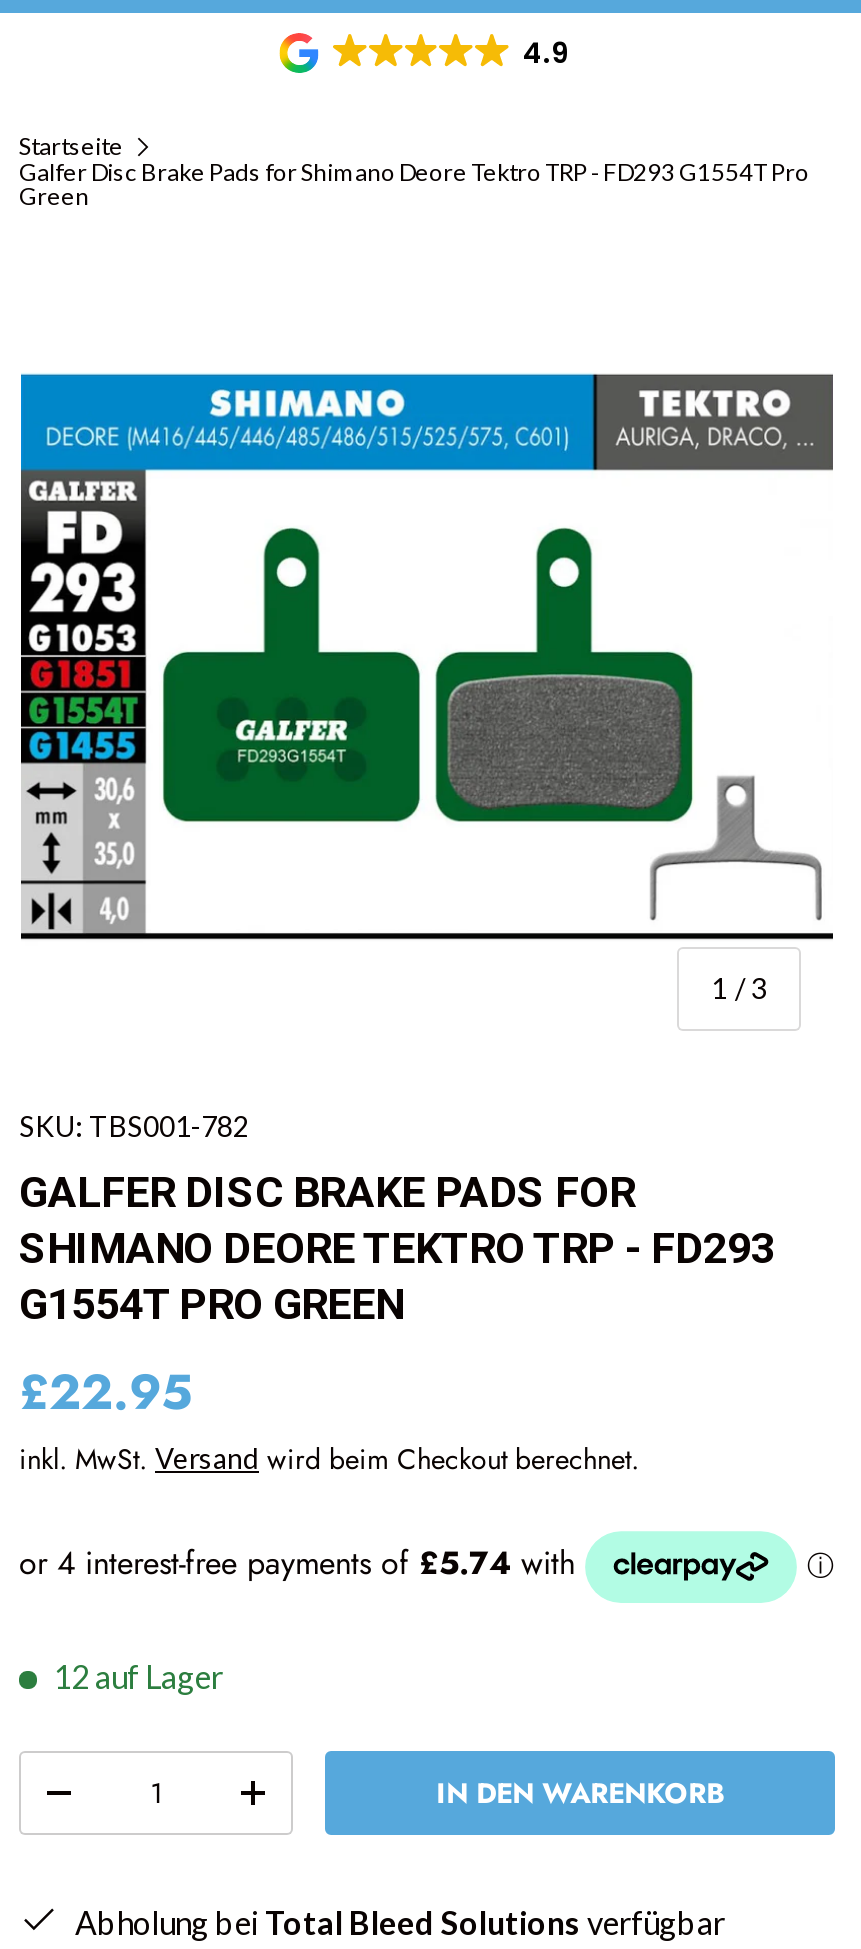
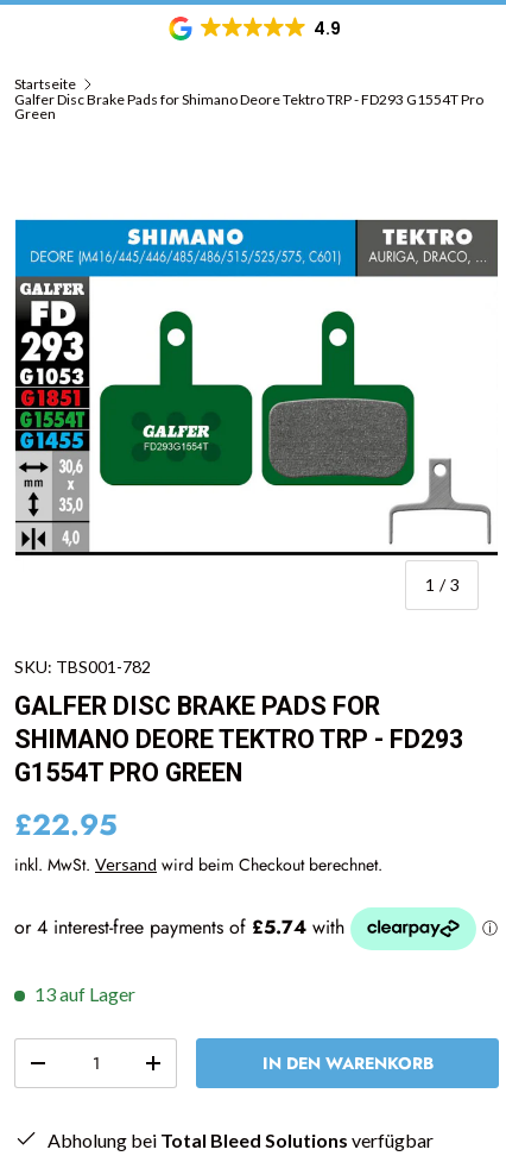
- 12 auf Lager
+ 13 auf Lager
